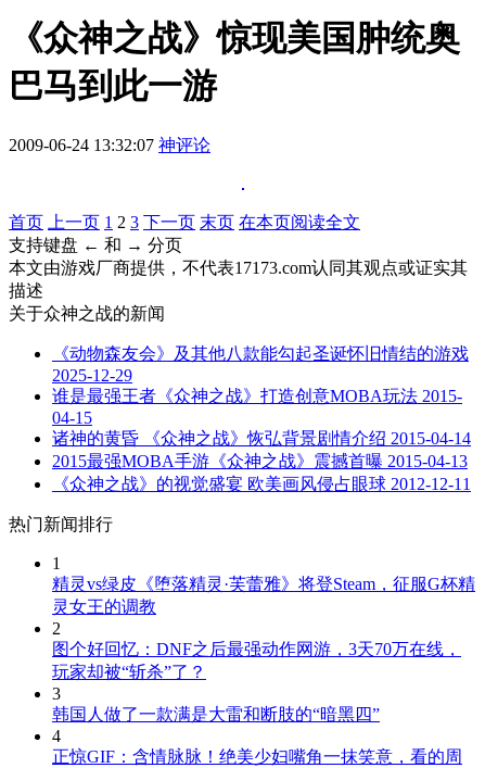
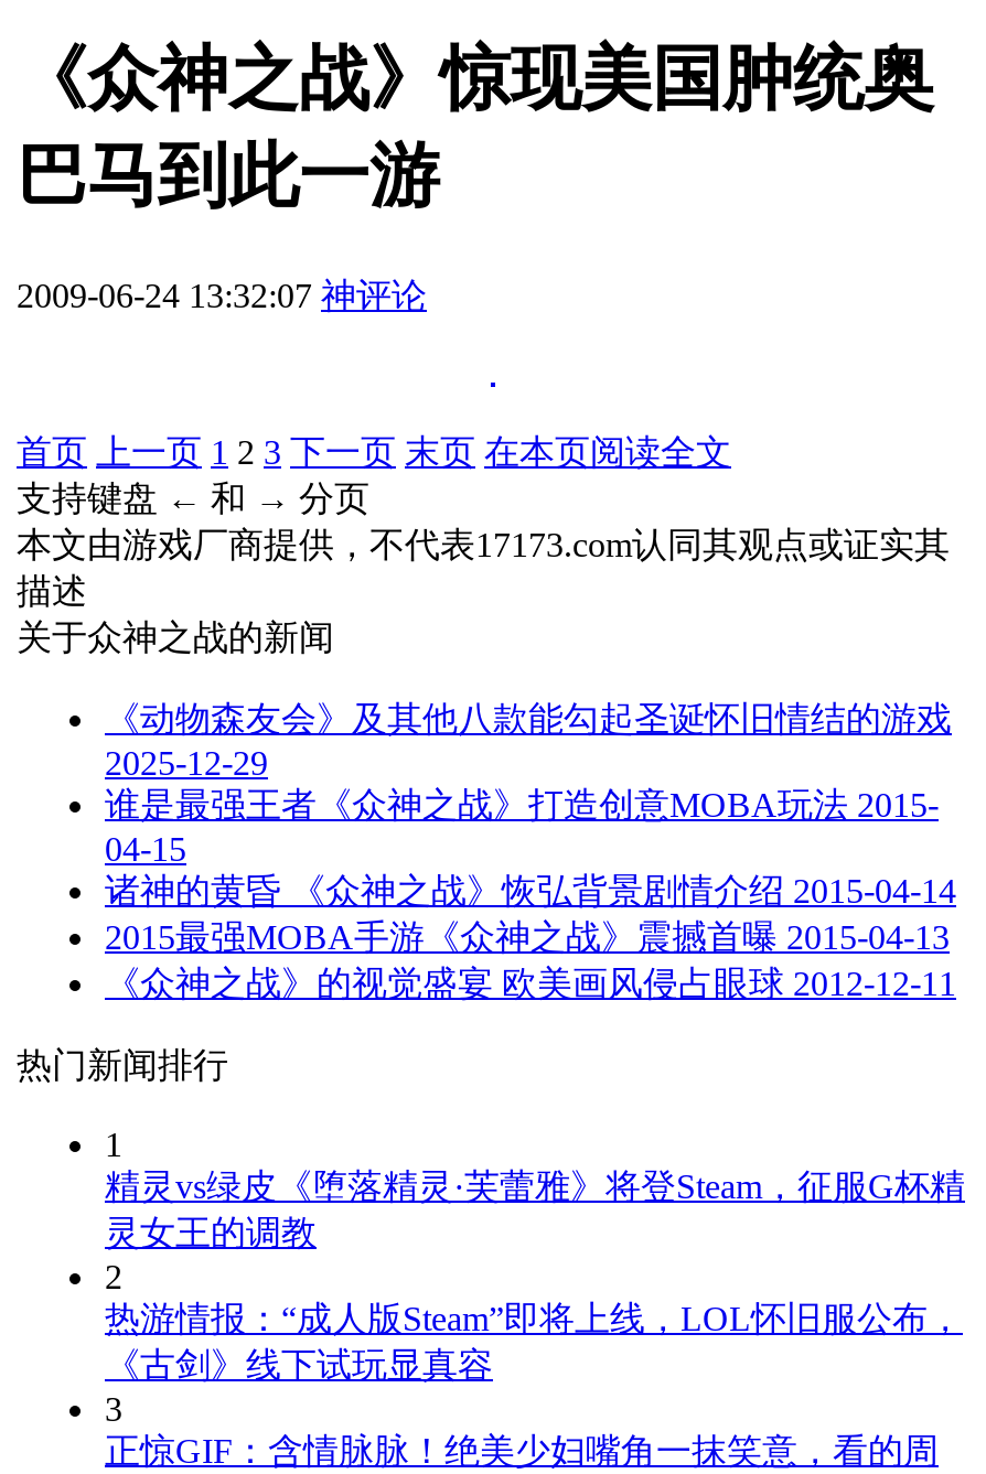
- 图个好回忆：DNF之后最强动作网游，3天70万在线，
- 玩家却被“斩杀”了？
+ 热游情报：“成人版Steam”即将上线，LOL怀旧服公布，
+ 《古剑》线下试玩显真容

- 韩国人做了一款满是大雷和断肢的“暗黑四”
- 4
